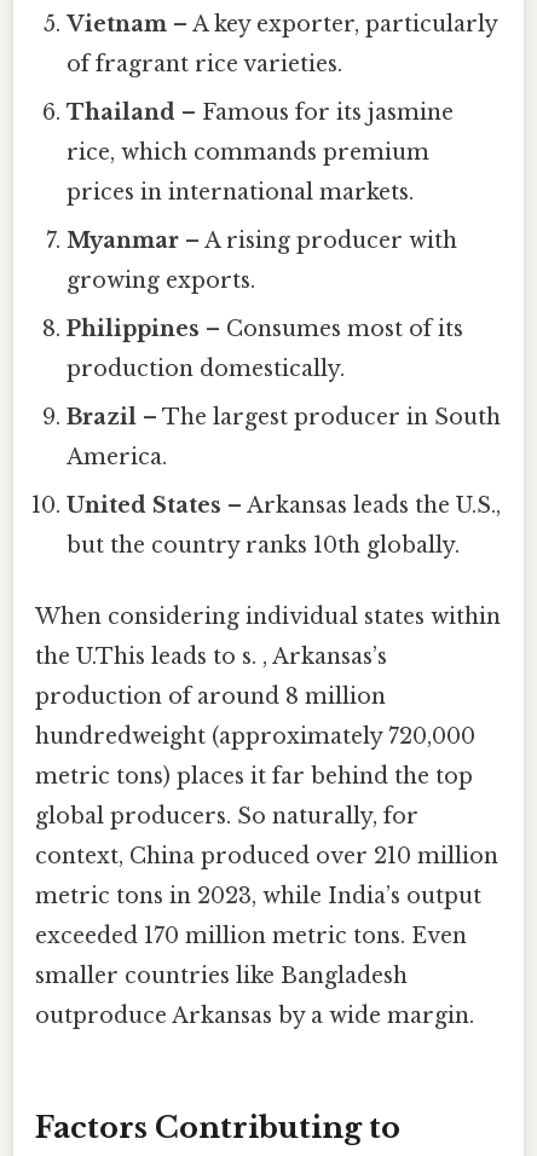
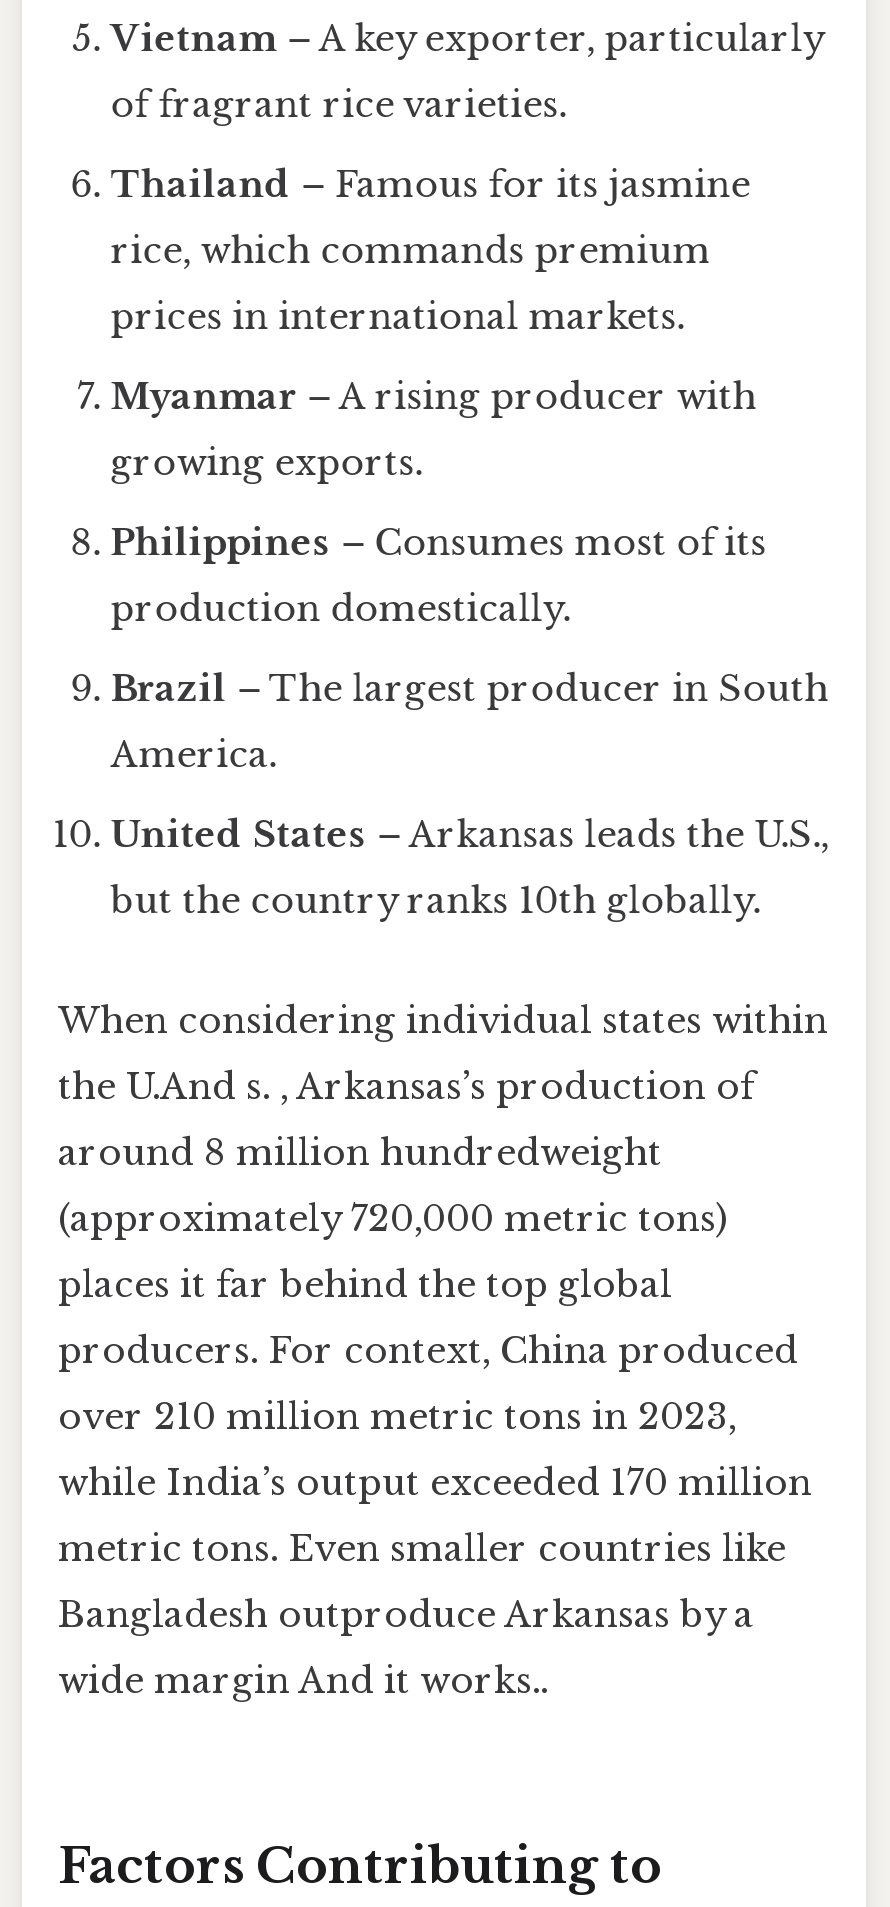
- the U.This leads to s. , Arkansas’s
+ the U.And s. , Arkansas’s production of

- production of around 8 million
+ around 8 million hundredweight

- hundredweight (approximately 720,000
+ (approximately 720,000 metric tons)

- metric tons) places it far behind the top
+ places it far behind the top global

- global producers. So naturally, for
+ producers. For context, China produced

- context, China produced over 210 million
+ over 210 million metric tons in 2023,

- metric tons in 2023, while India’s output
+ while India’s output exceeded 170 million

- exceeded 170 million metric tons. Even
+ metric tons. Even smaller countries like

- smaller countries like Bangladesh
+ Bangladesh outproduce Arkansas by a

- outproduce Arkansas by a wide margin.
+ wide margin And it works..
